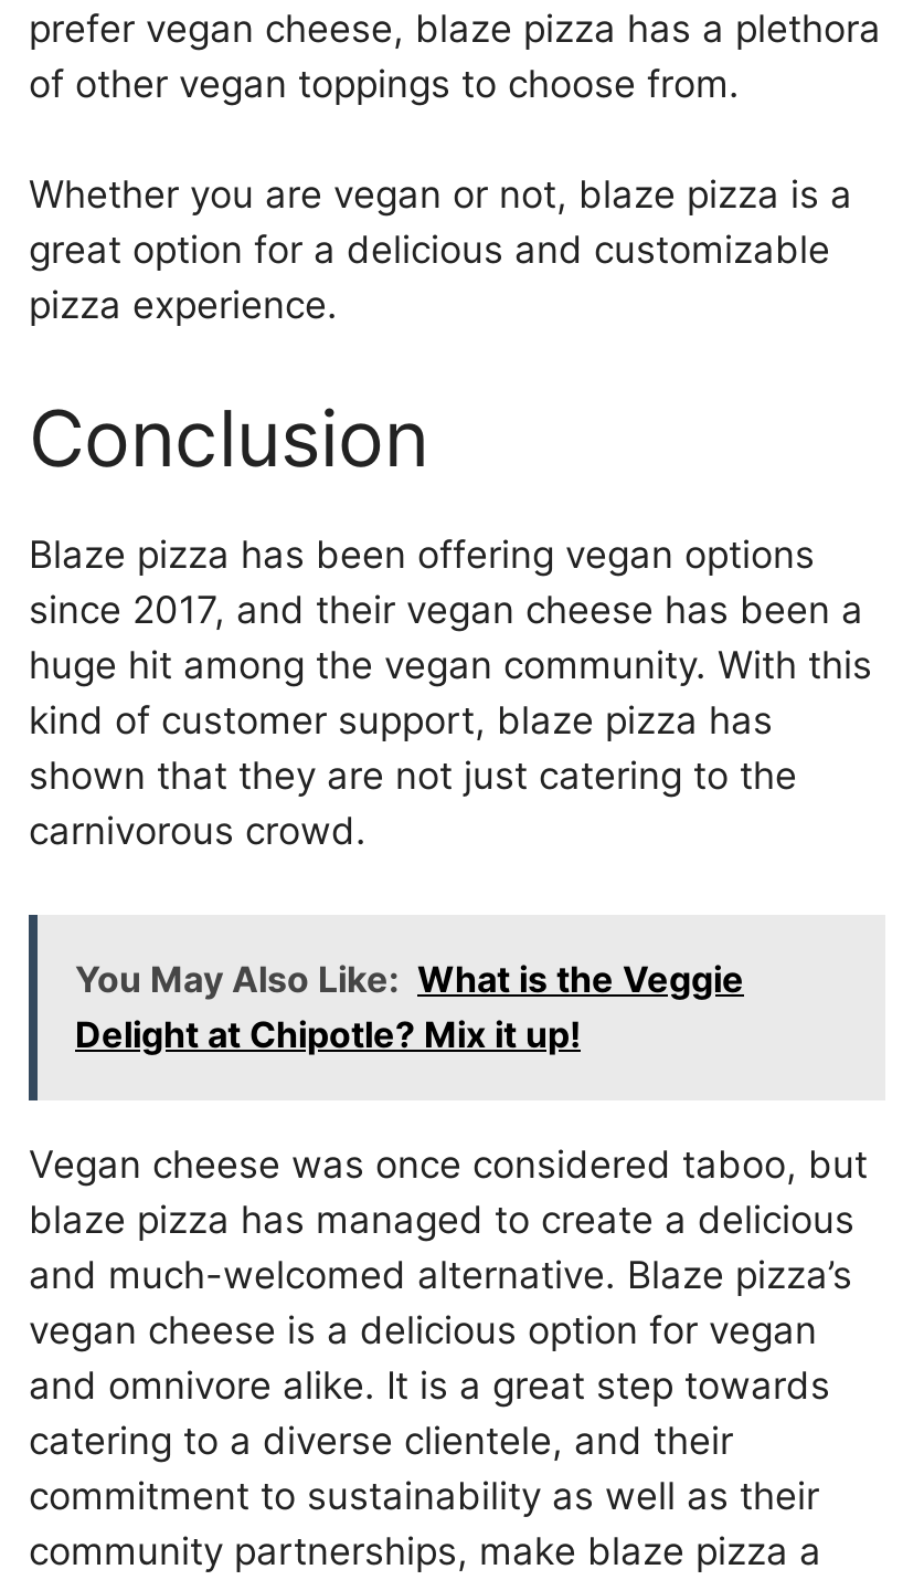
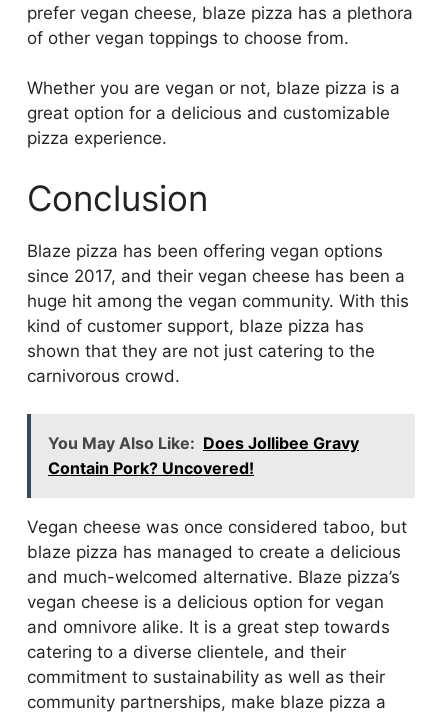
- You May Also Like: What is the Veggie
- Delight at Chipotle? Mix it up!
+ You May Also Like: Does Jollibee Gravy
+ Contain Pork? Uncovered!
